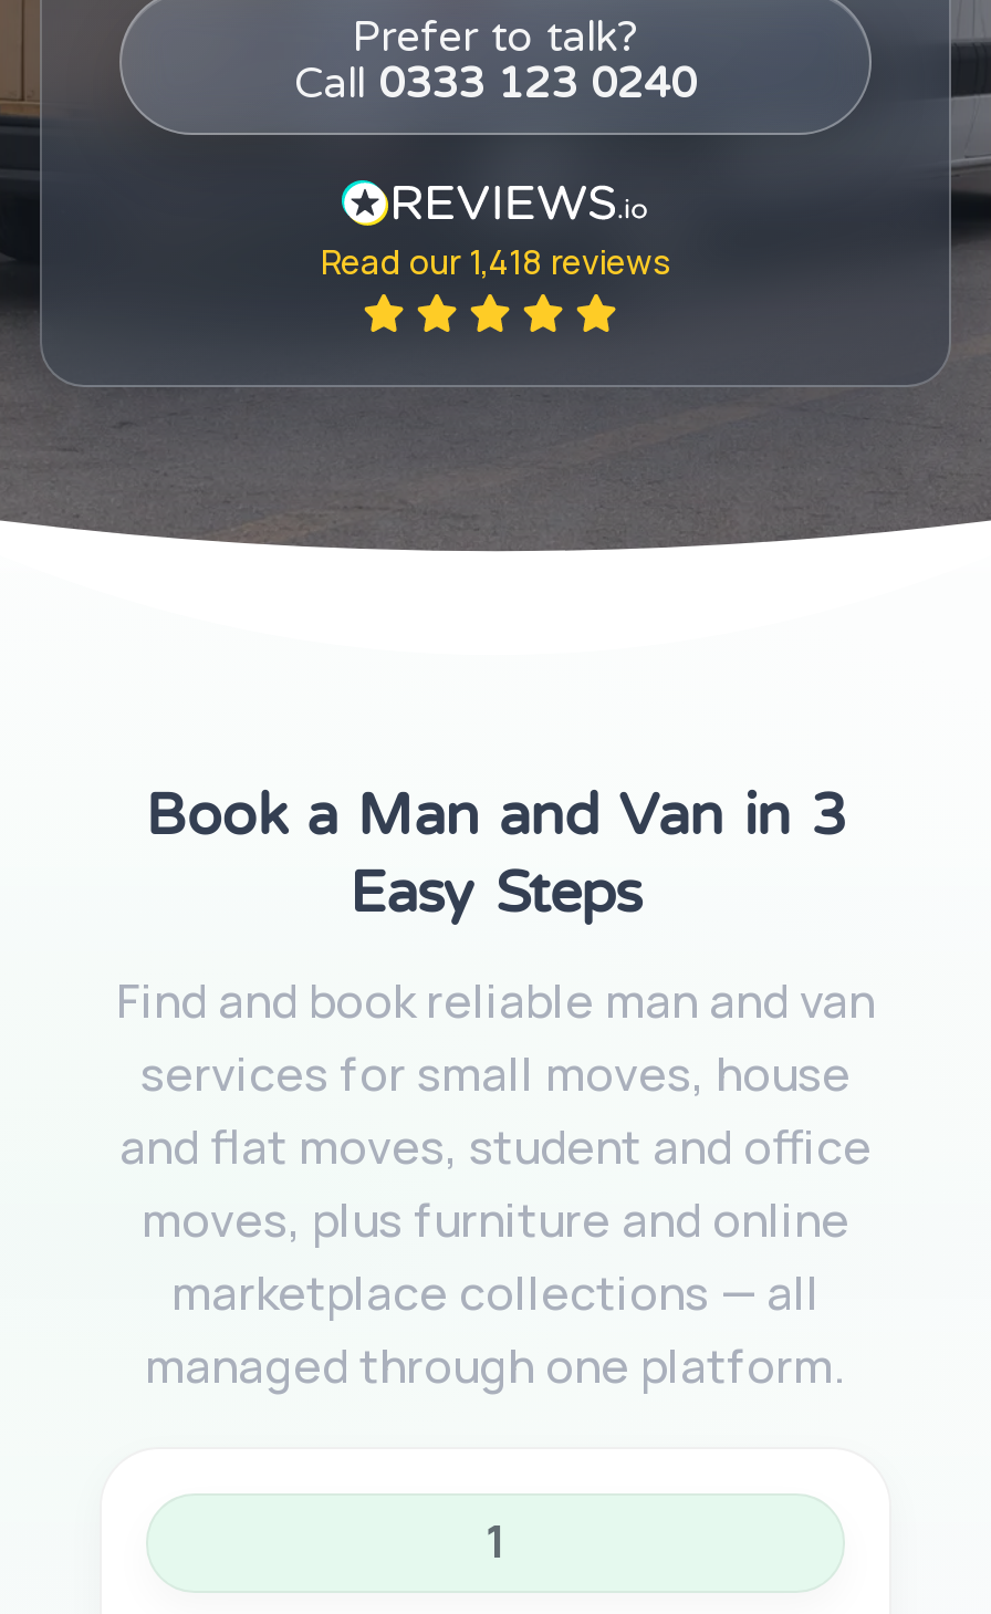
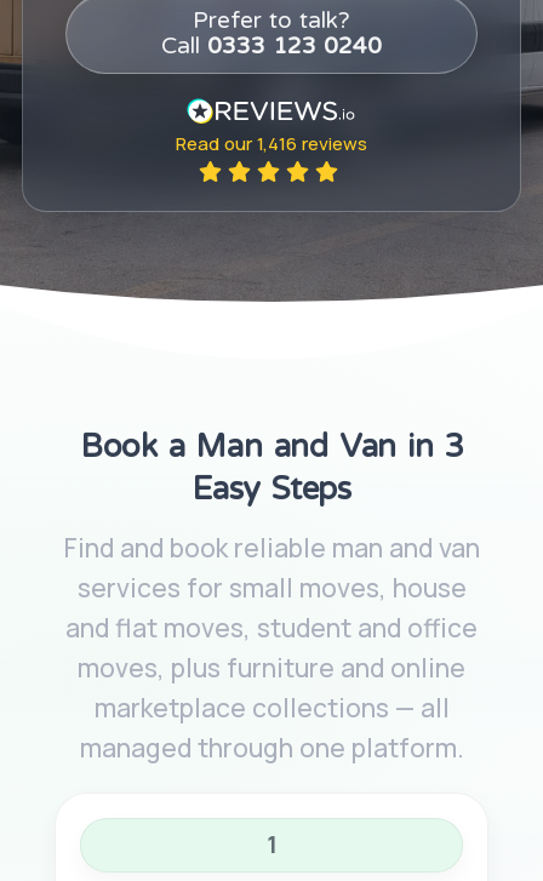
- Read our 1,418 reviews
+ Read our 1,416 reviews
